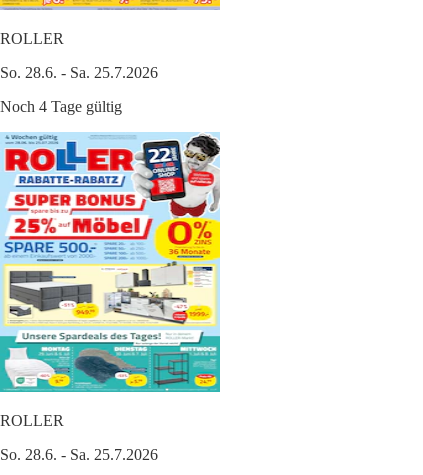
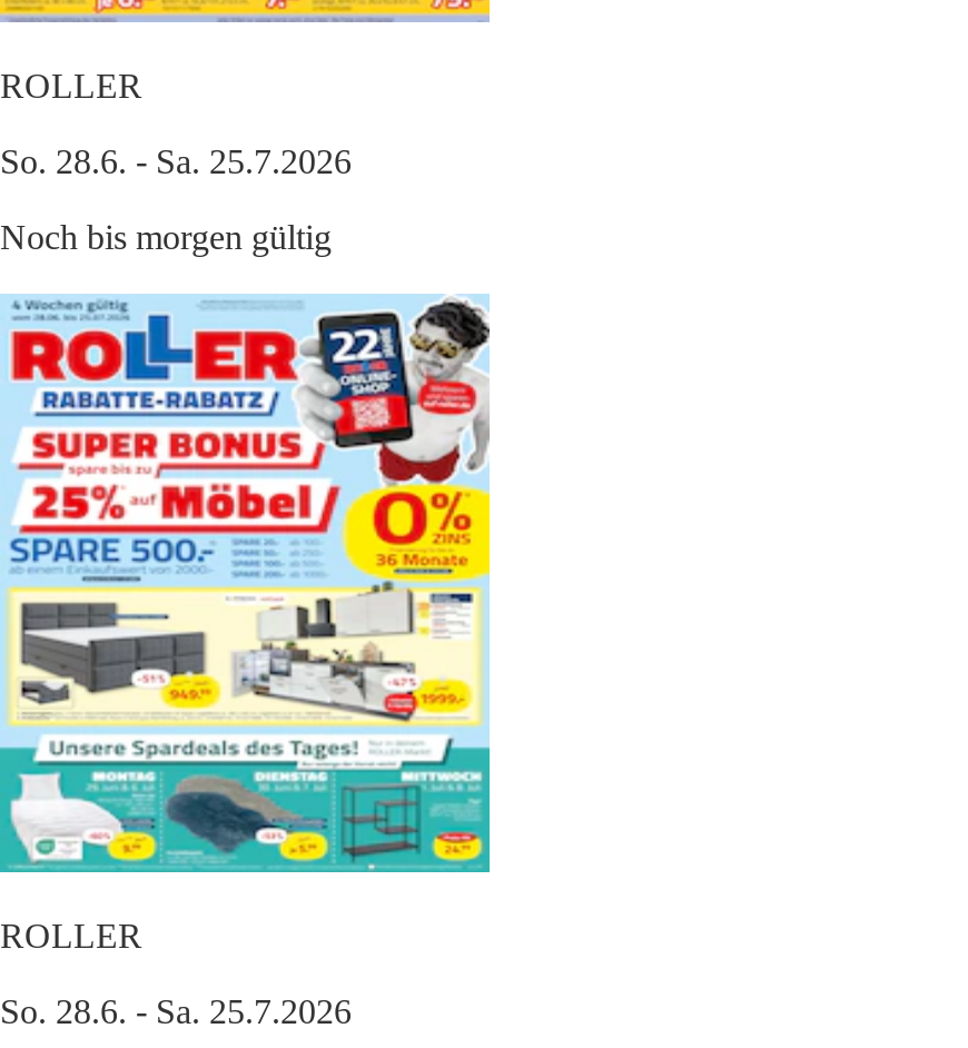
- Noch 4 Tage gültig
+ Noch bis morgen gültig
